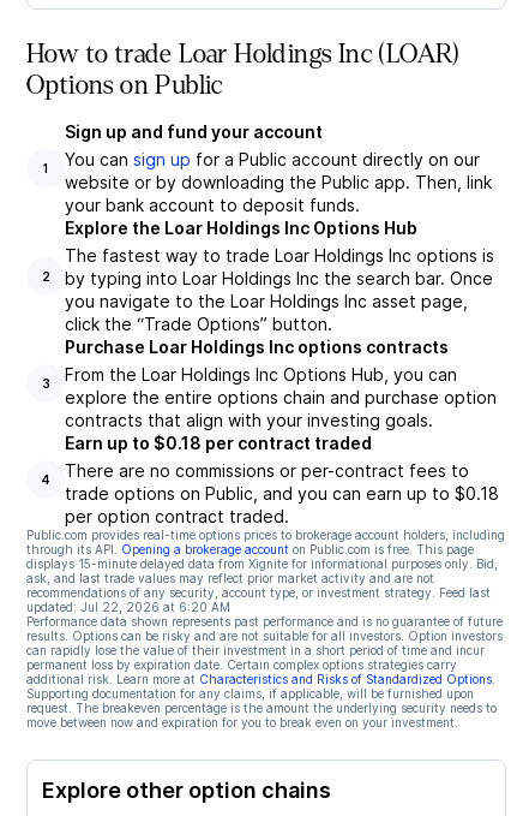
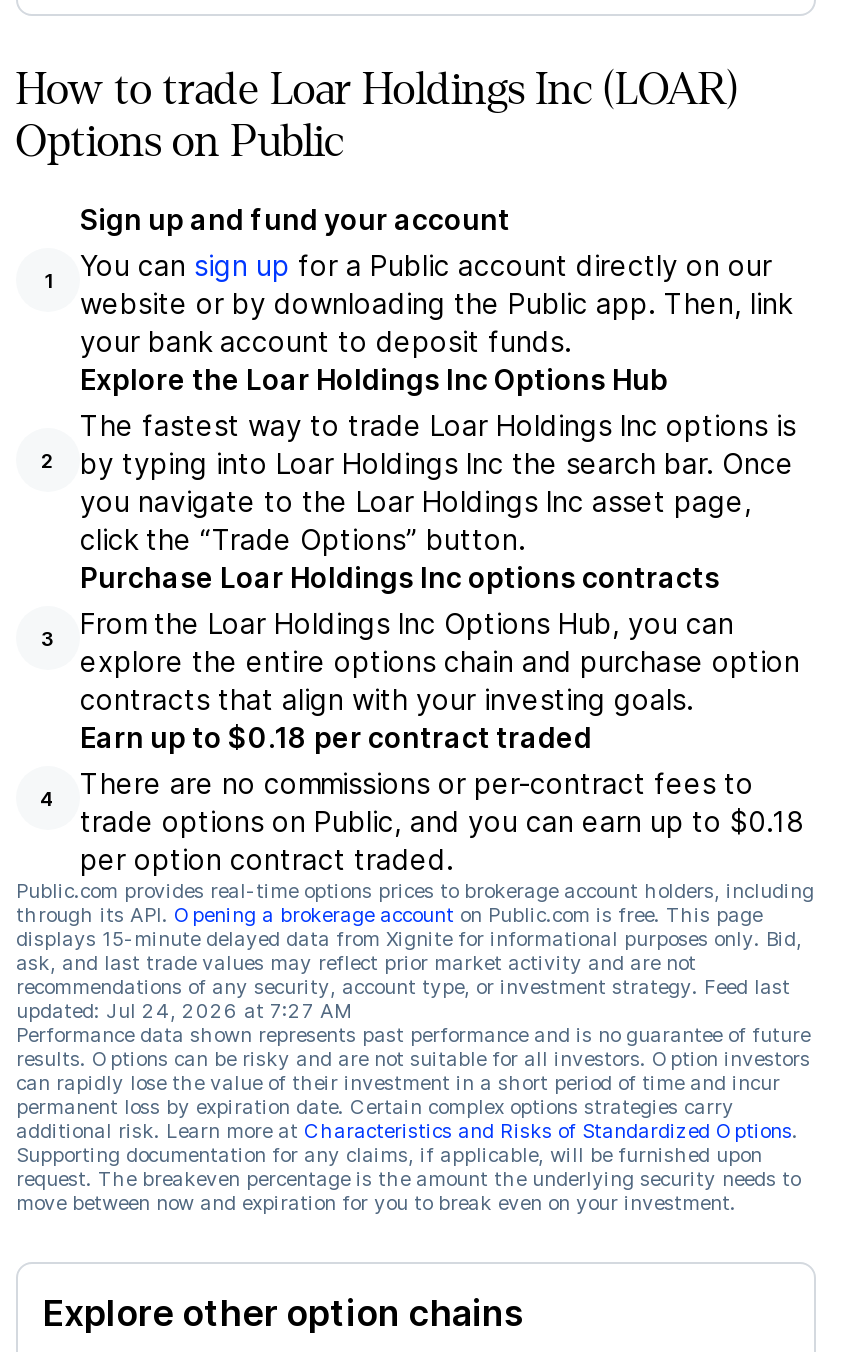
- updated: Jul 22, 2026 at 6:20 AM
+ updated: Jul 24, 2026 at 7:27 AM
